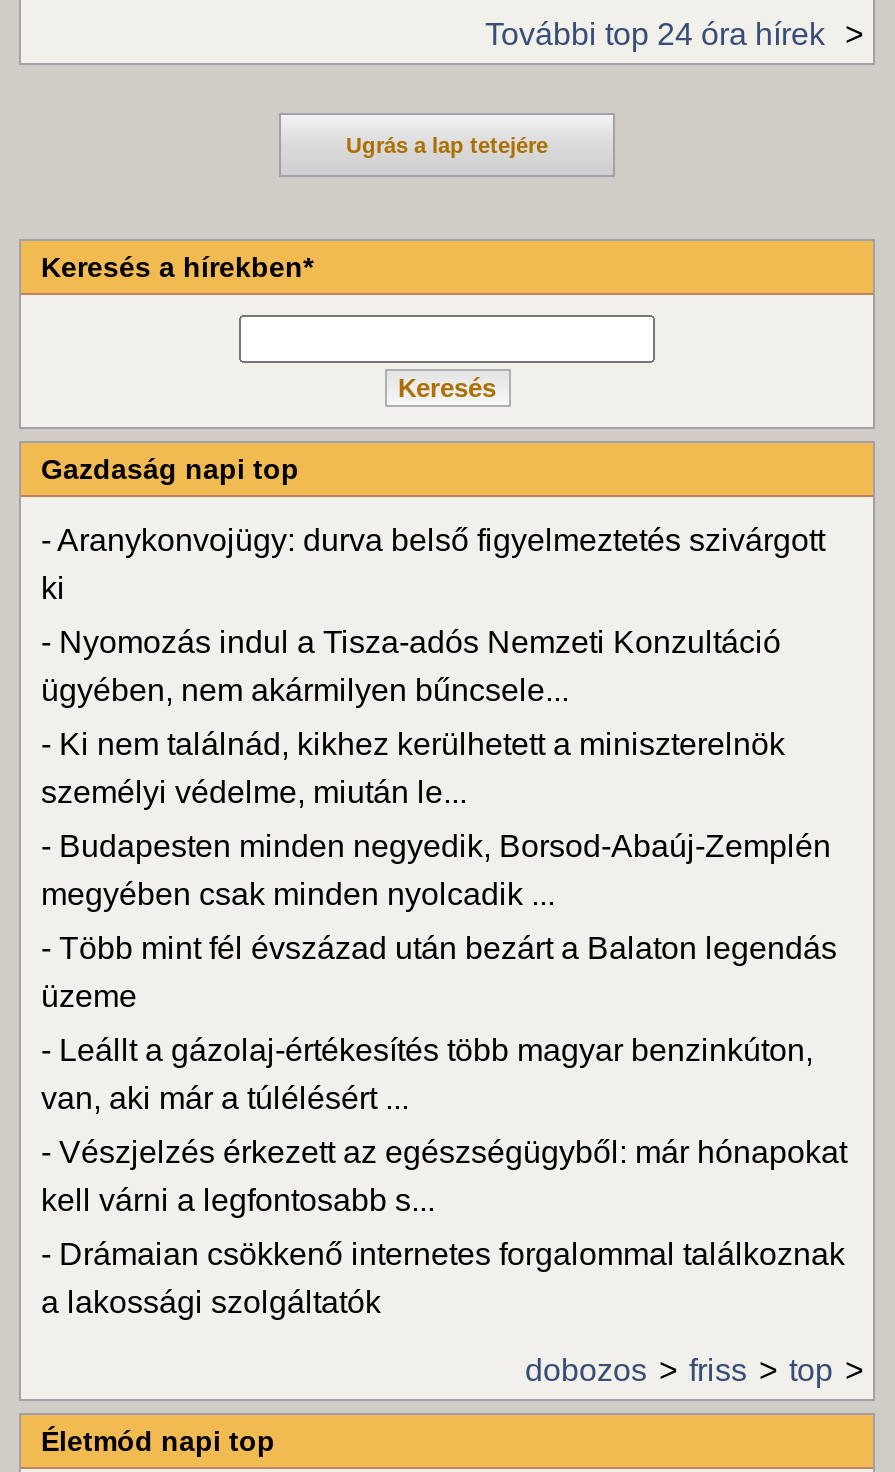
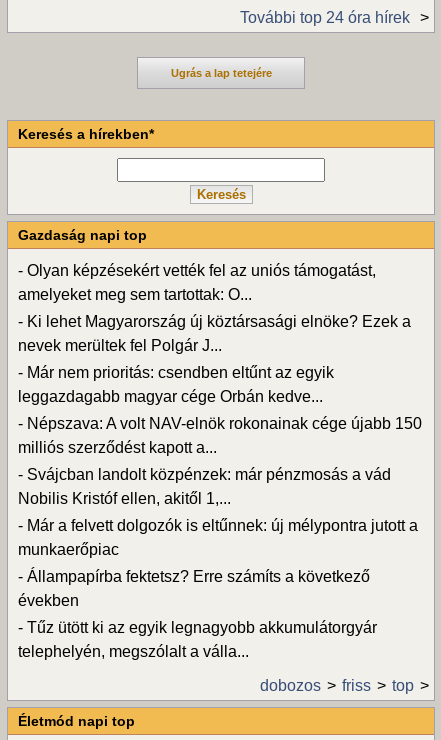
- - Aranykonvojügy: durva belső figyelmeztetés szivárgott
- ki
+ - Olyan képzésekért vették fel az uniós támogatást,
+ amelyeket meg sem tartottak: O...

- - Nyomozás indul a Tisza-adós Nemzeti Konzultáció
- ügyében, nem akármilyen bűncsele...
+ - Ki lehet Magyarország új köztársasági elnöke? Ezek a
+ nevek merültek fel Polgár J...

- - Ki nem találnád, kikhez kerülhetett a miniszterelnök
- személyi védelme, miután le...
+ - Már nem prioritás: csendben eltűnt az egyik
+ leggazdagabb magyar cége Orbán kedve...

- - Budapesten minden negyedik, Borsod-Abaúj-Zemplén
- megyében csak minden nyolcadik ...
+ - Népszava: A volt NAV-elnök rokonainak cége újabb 150
+ milliós szerződést kapott a...

- - Több mint fél évszázad után bezárt a Balaton legendás
- üzeme
+ - Svájcban landolt közpénzek: már pénzmosás a vád
+ Nobilis Kristóf ellen, akitől 1,...

- - Leállt a gázolaj-értékesítés több magyar benzinkúton,
- van, aki már a túlélésért ...
+ - Már a felvett dolgozók is eltűnnek: új mélypontra jutott a
+ munkaerőpiac

- - Vészjelzés érkezett az egészségügyből: már hónapokat
- kell várni a legfontosabb s...
+ - Állampapírba fektetsz? Erre számíts a következő
+ években

- - Drámaian csökkenő internetes forgalommal találkoznak
- a lakossági szolgáltatók
+ - Tűz ütött ki az egyik legnagyobb akkumulátorgyár
+ telephelyén, megszólalt a válla...
